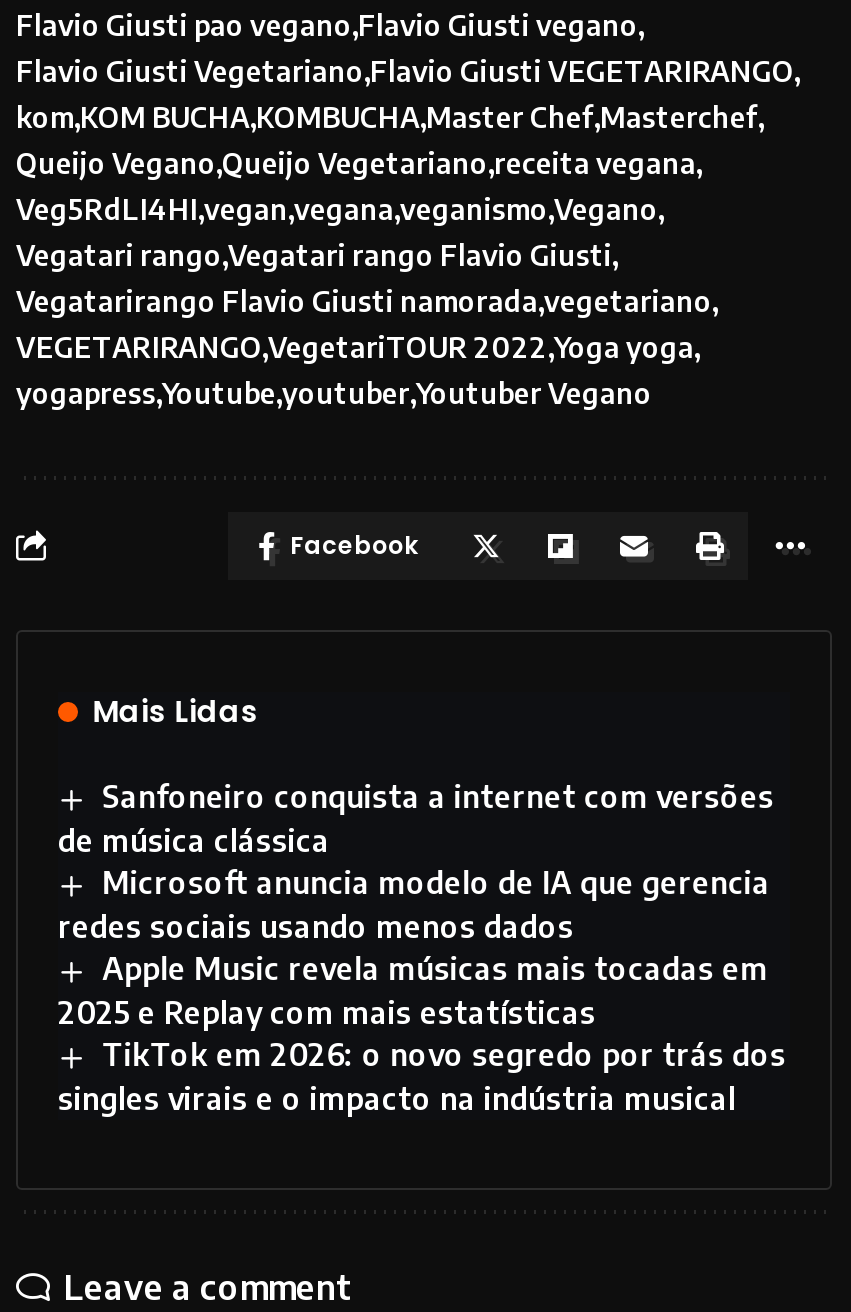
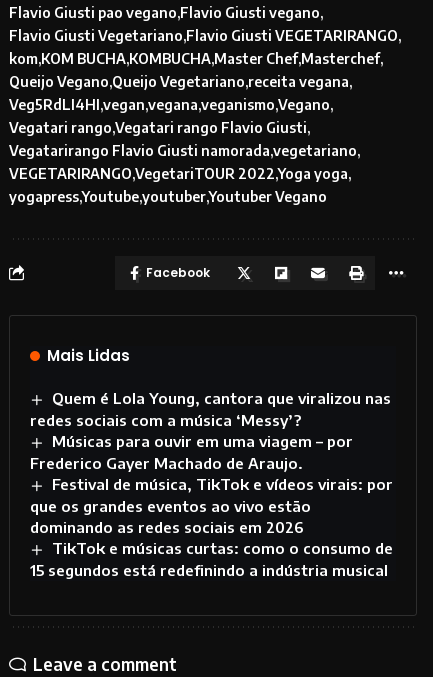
- Sanfoneiro conquista a internet com versões
- de música clássica
- Microsoft anuncia modelo de IA que gerencia
- redes sociais usando menos dados
- Apple Music revela músicas mais tocadas em
- 2025 e Replay com mais estatísticas
- TikTok em 2026: o novo segredo por trás dos
- singles virais e o impacto na indústria musical
+ Quem é Lola Young, cantora que viralizou nas
+ redes sociais com a música ‘Messy’?
+ Músicas para ouvir em uma viagem – por
+ Frederico Gayer Machado de Araujo.
+ Festival de música, TikTok e vídeos virais: por
+ que os grandes eventos ao vivo estão
+ dominando as redes sociais em 2026
+ TikTok e músicas curtas: como o consumo de
+ 15 segundos está redefinindo a indústria musical
